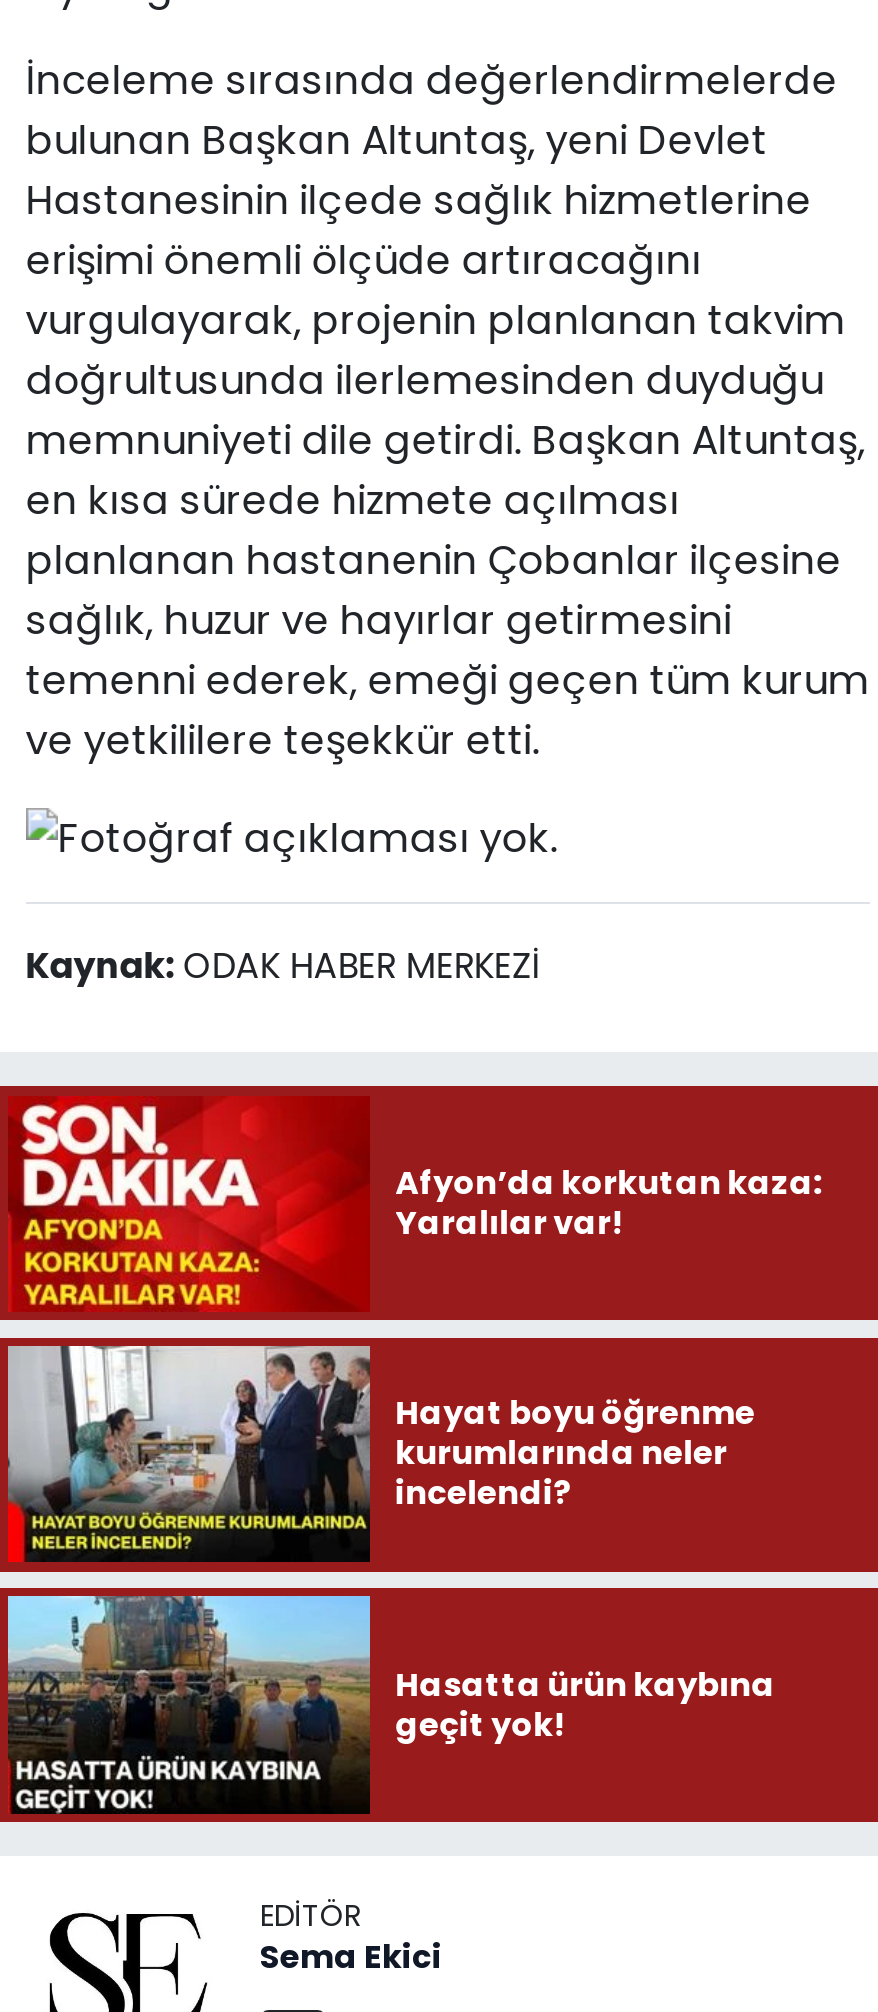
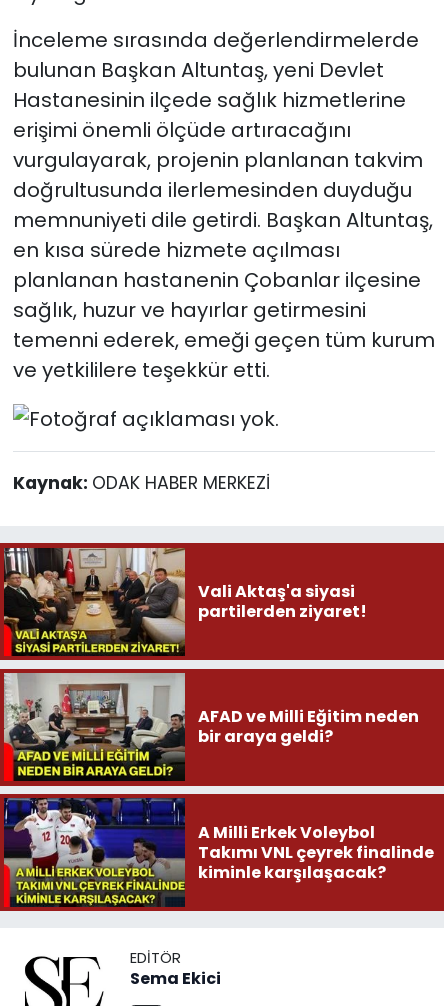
- [image]
- Afyon’da korkutan kaza:
- Yaralılar var!
+ [image]
+ Vali Aktaş'a siyasi
+ partilerden ziyaret!

- [image]
- Hayat boyu öğrenme
- kurumlarında neler
- incelendi?
+ [image]
+ AFAD ve Milli Eğitim neden
+ bir araya geldi?

- [image]
- Hasatta ürün kaybına
- geçit yok!
+ [image]
+ A Milli Erkek Voleybol
+ Takımı VNL çeyrek finalinde
+ kiminle karşılaşacak?
